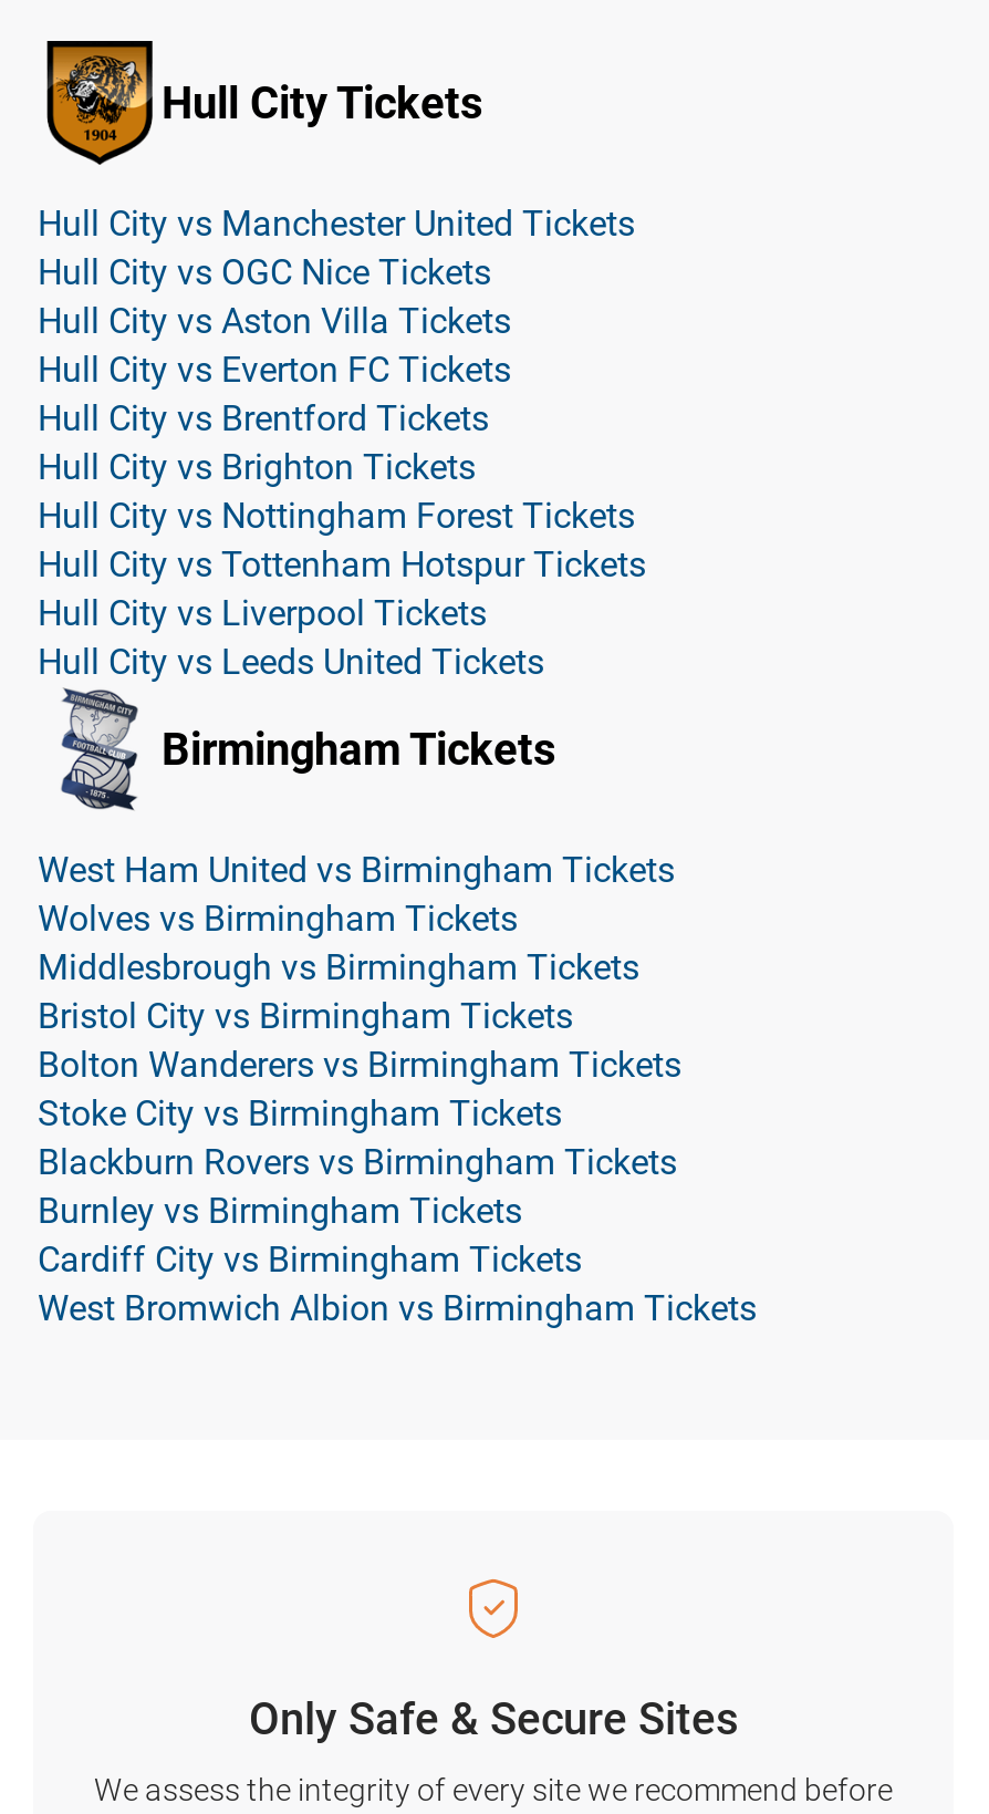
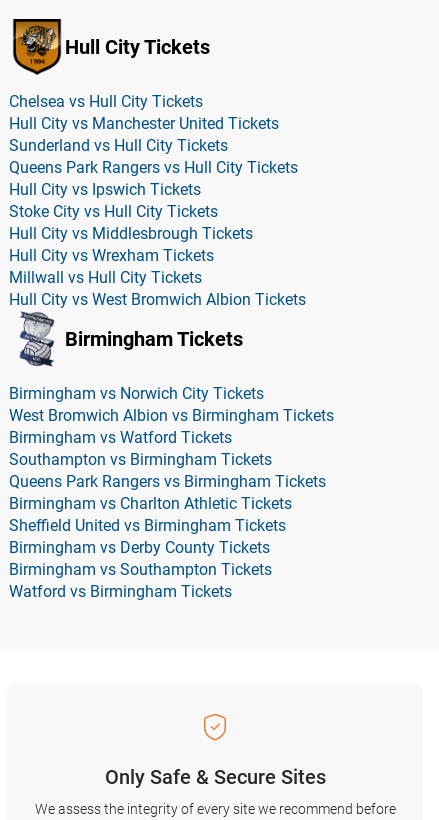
+ Chelsea vs Hull City Tickets

moved down: Hull City vs Manchester United Tickets

- Hull City vs OGC Nice Tickets
- Hull City vs Aston Villa Tickets
- Hull City vs Everton FC Tickets
- Hull City vs Brentford Tickets
- Hull City vs Brighton Tickets
- Hull City vs Nottingham Forest Tickets
- Hull City vs Tottenham Hotspur Tickets
- Hull City vs Liverpool Tickets
- Hull City vs Leeds United Tickets
+ Sunderland vs Hull City Tickets
+ Queens Park Rangers vs Hull City Tickets
+ Hull City vs Ipswich Tickets
+ Stoke City vs Hull City Tickets
+ Hull City vs Middlesbrough Tickets
+ Hull City vs Wrexham Tickets
+ Millwall vs Hull City Tickets
+ Hull City vs West Bromwich Albion Tickets

- West Ham United vs Birmingham Tickets
- Wolves vs Birmingham Tickets
- Middlesbrough vs Birmingham Tickets
- Bristol City vs Birmingham Tickets
- Bolton Wanderers vs Birmingham Tickets
- Stoke City vs Birmingham Tickets
- Blackburn Rovers vs Birmingham Tickets
- Burnley vs Birmingham Tickets
- Cardiff City vs Birmingham Tickets
+ Birmingham vs Norwich City Tickets

moved up: West Bromwich Albion vs Birmingham Tickets

+ Birmingham vs Watford Tickets
+ Southampton vs Birmingham Tickets
+ Queens Park Rangers vs Birmingham Tickets
+ Birmingham vs Charlton Athletic Tickets
+ Sheffield United vs Birmingham Tickets
+ Birmingham vs Derby County Tickets
+ Birmingham vs Southampton Tickets
+ Watford vs Birmingham Tickets
